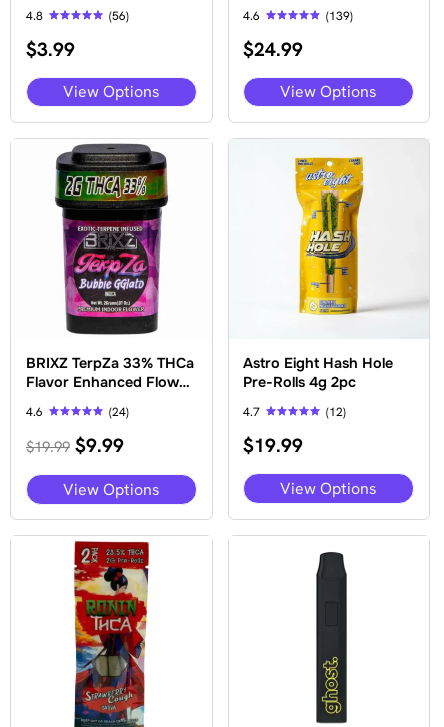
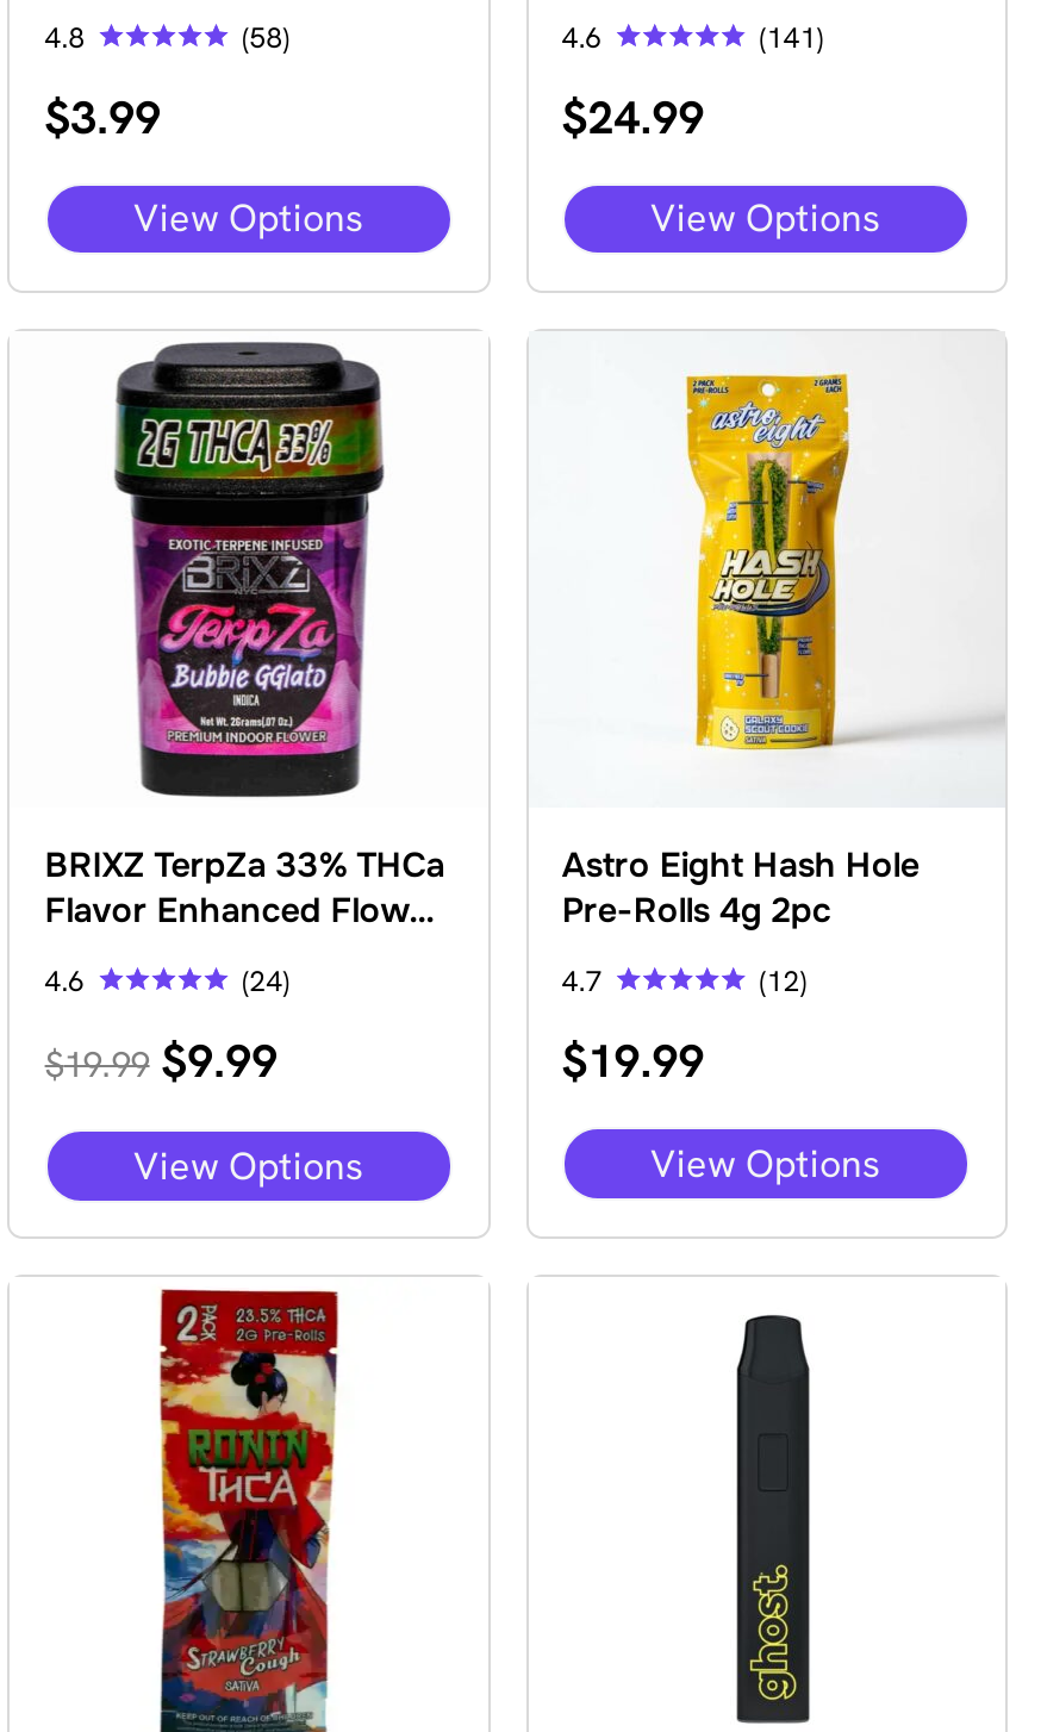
- (56)
+ (58)

- (139)
+ (141)
